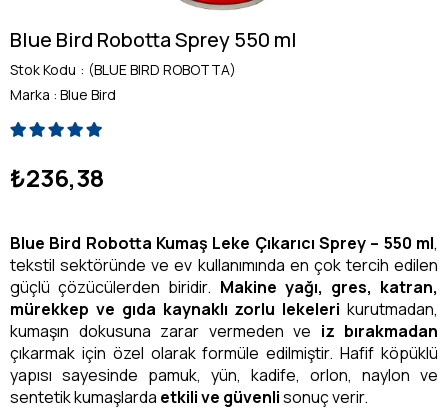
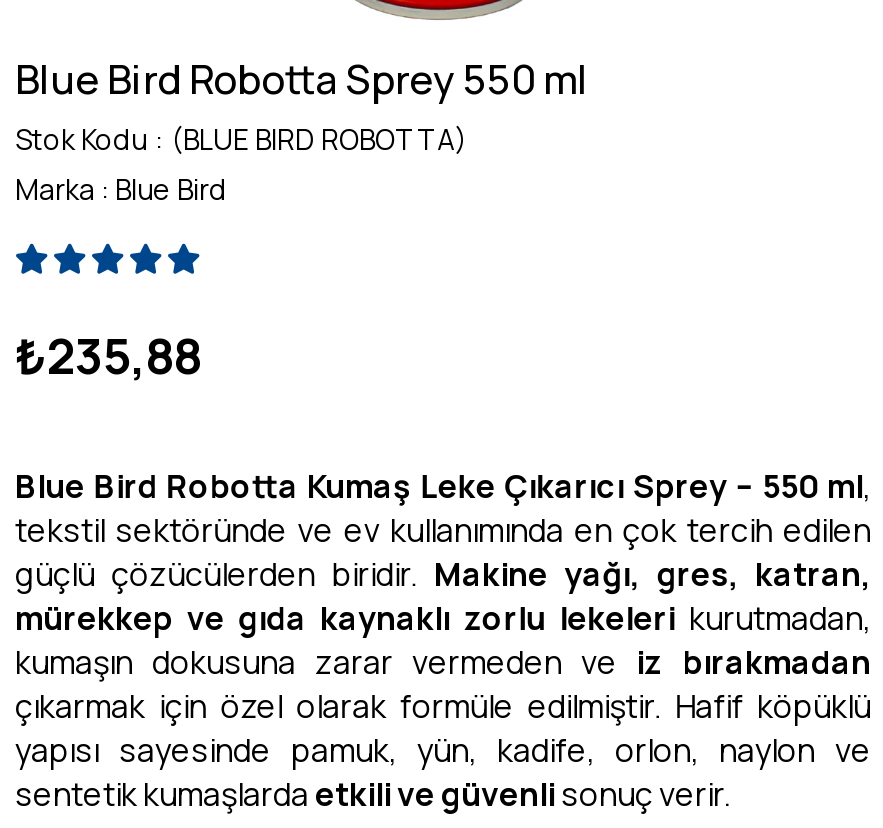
- ₺236,38
+ ₺235,88
